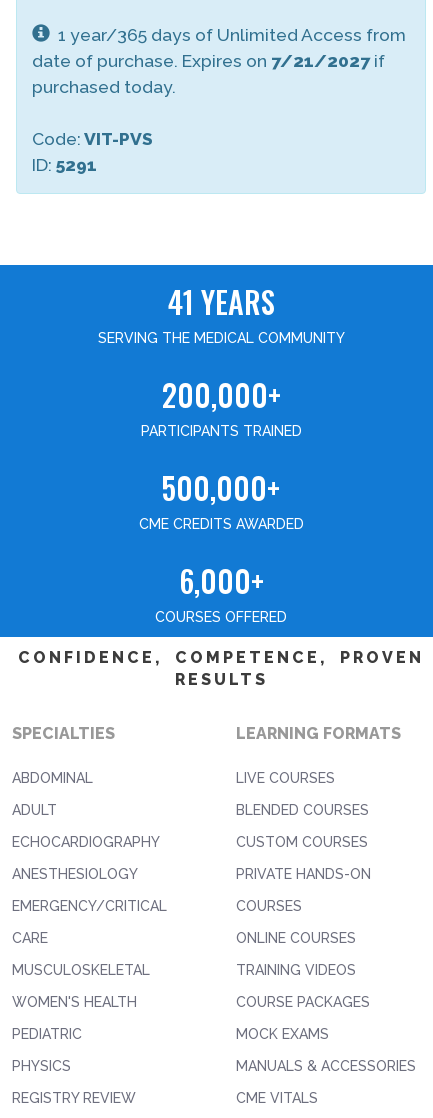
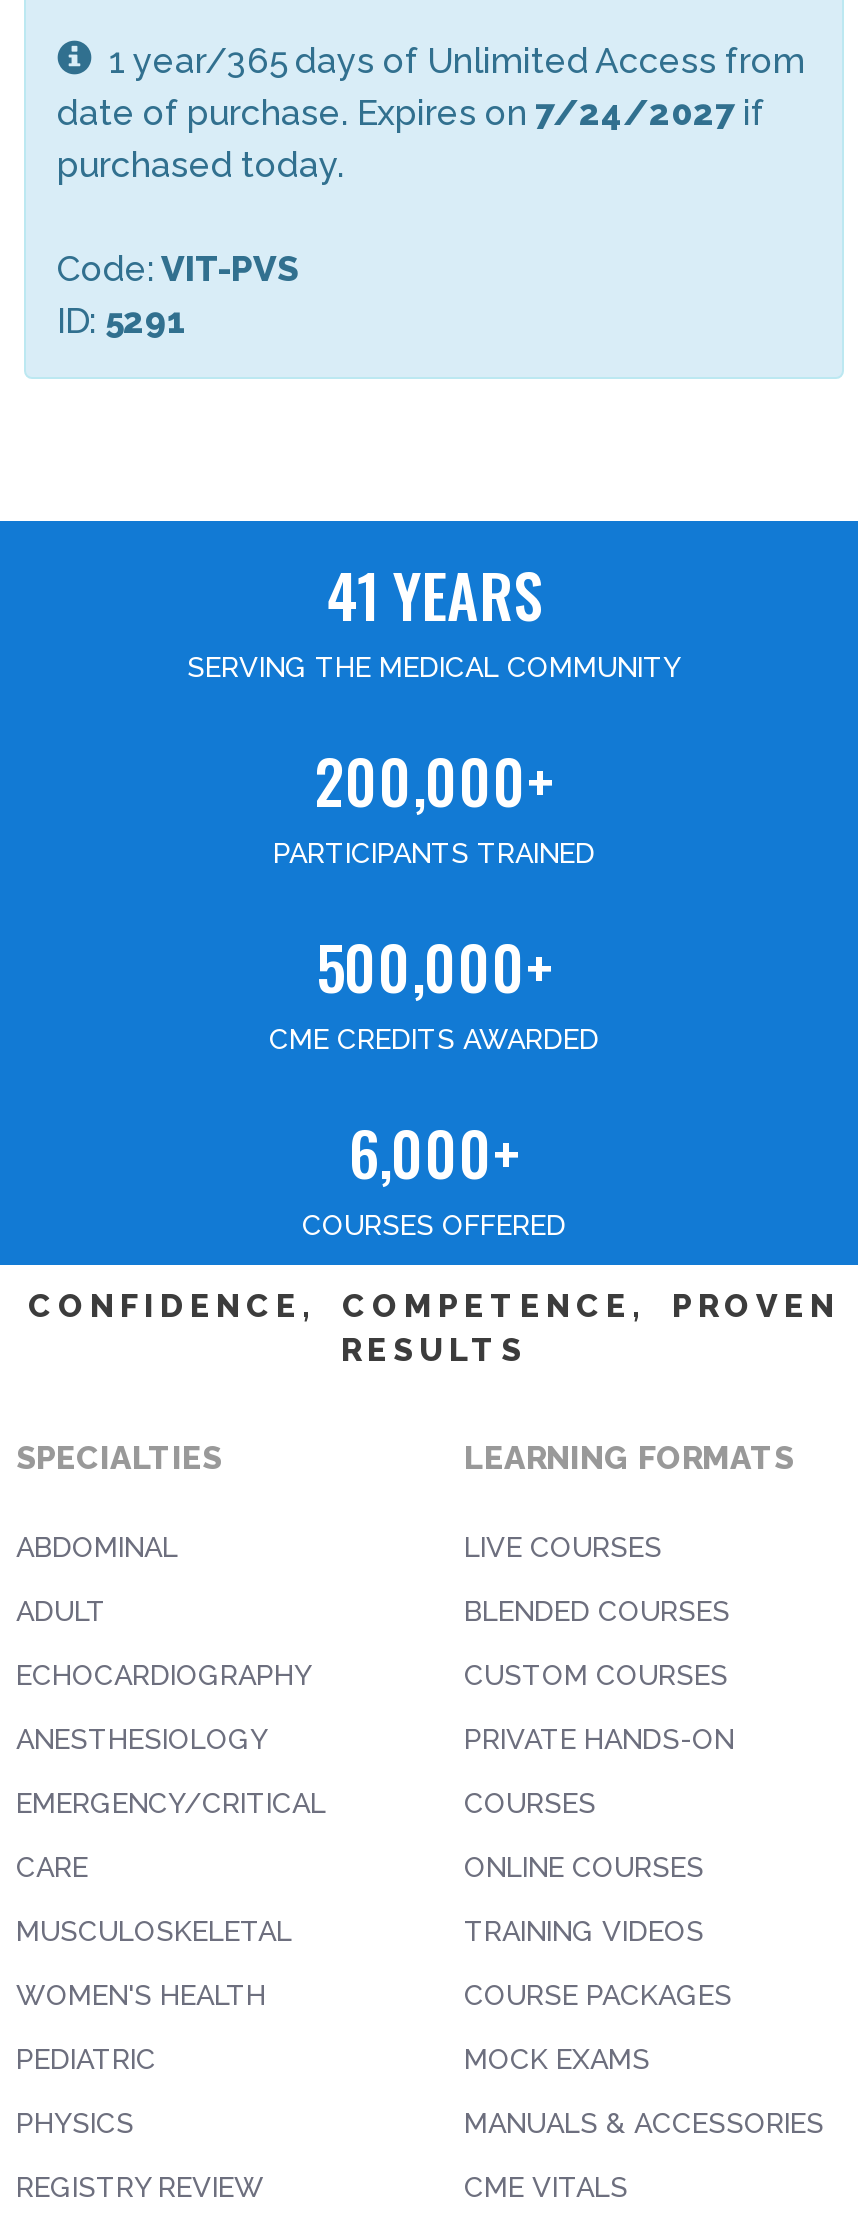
- date of purchase. Expires on 7/21/2027 if
+ date of purchase. Expires on 7/24/2027 if
